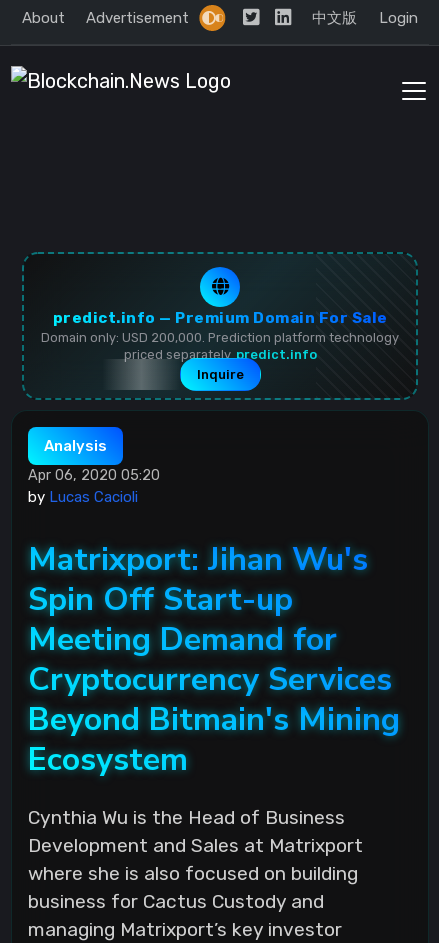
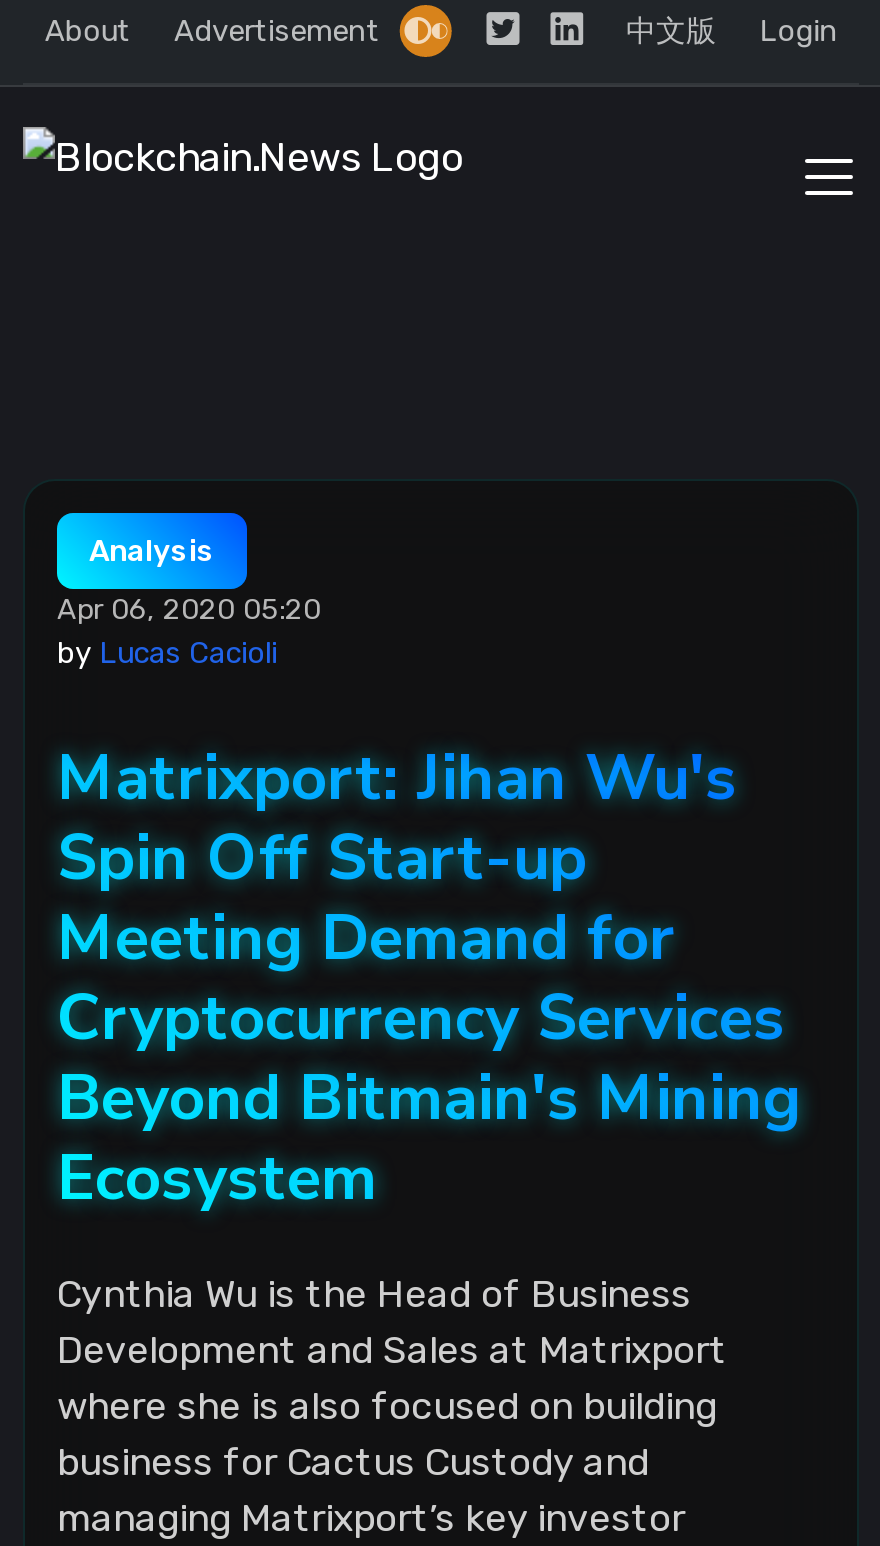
- [image]
- predict.info — Premium Domain For Sale
- Domain only: USD 200,000. Prediction platform technology
- priced separately. predict.info
- Inquire
